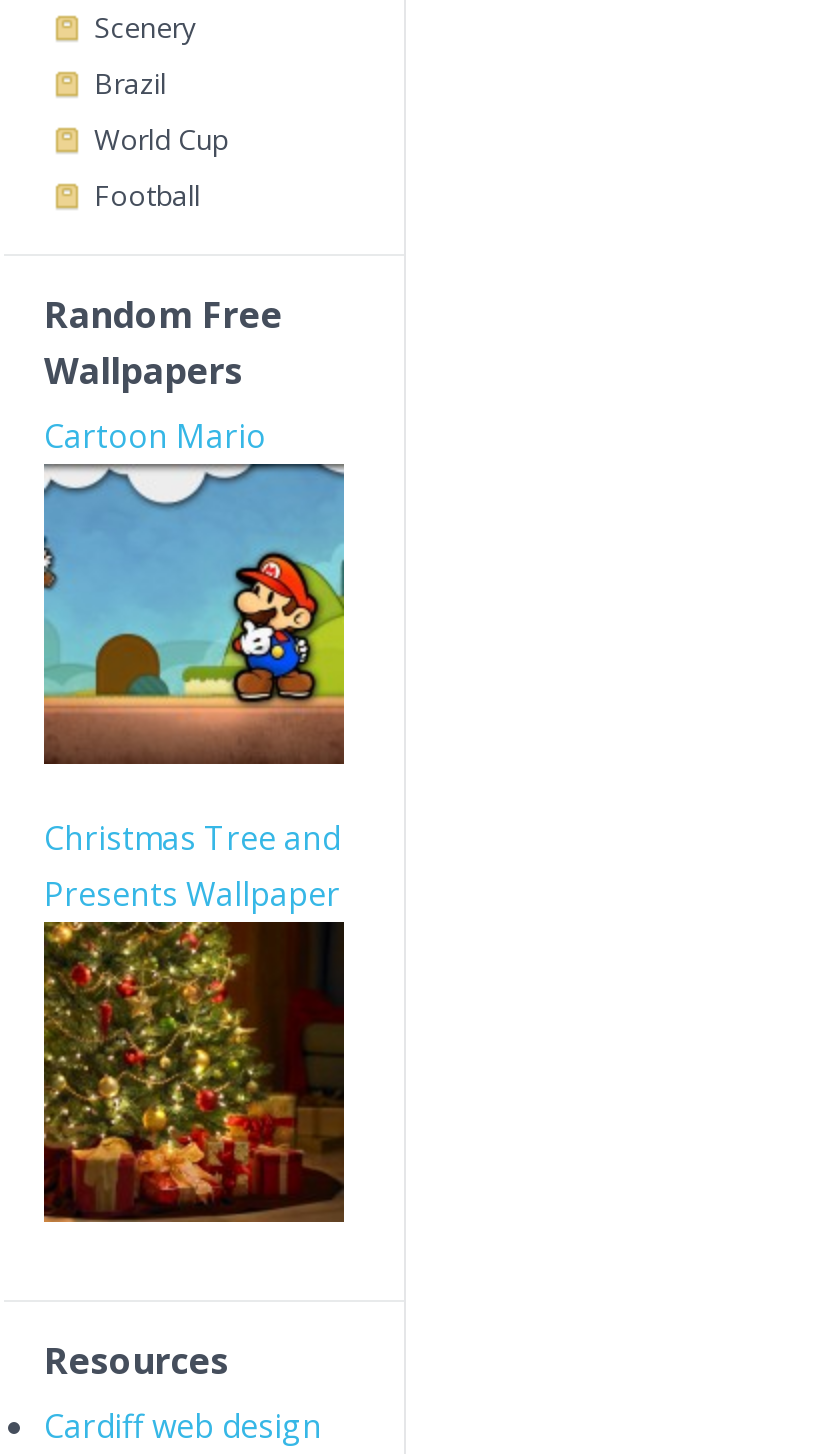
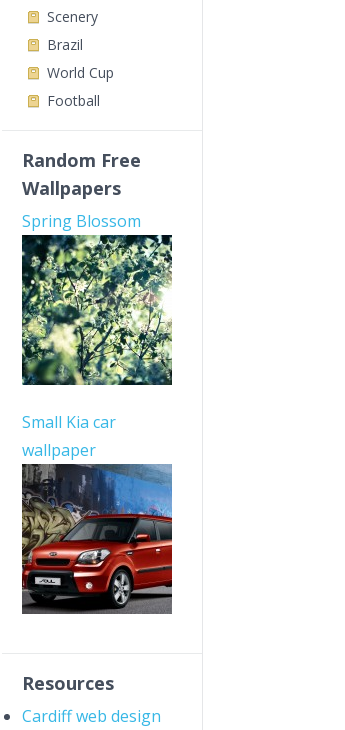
- Cartoon Mario
+ Spring Blossom

- [image]
- Christmas Tree and
- Presents Wallpaper
+ [image]
+ Small Kia car
+ wallpaper

- [image]
+ [image]
